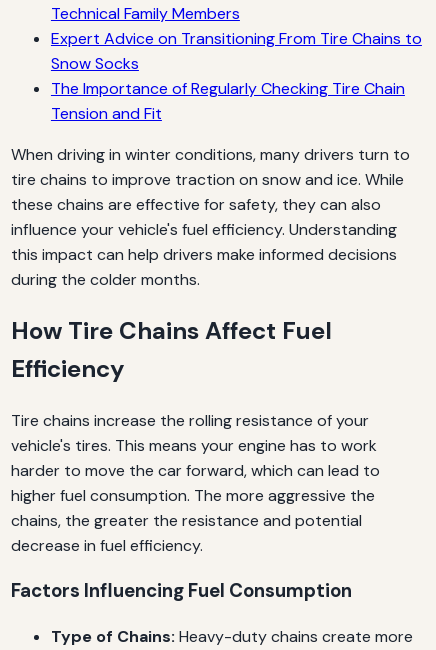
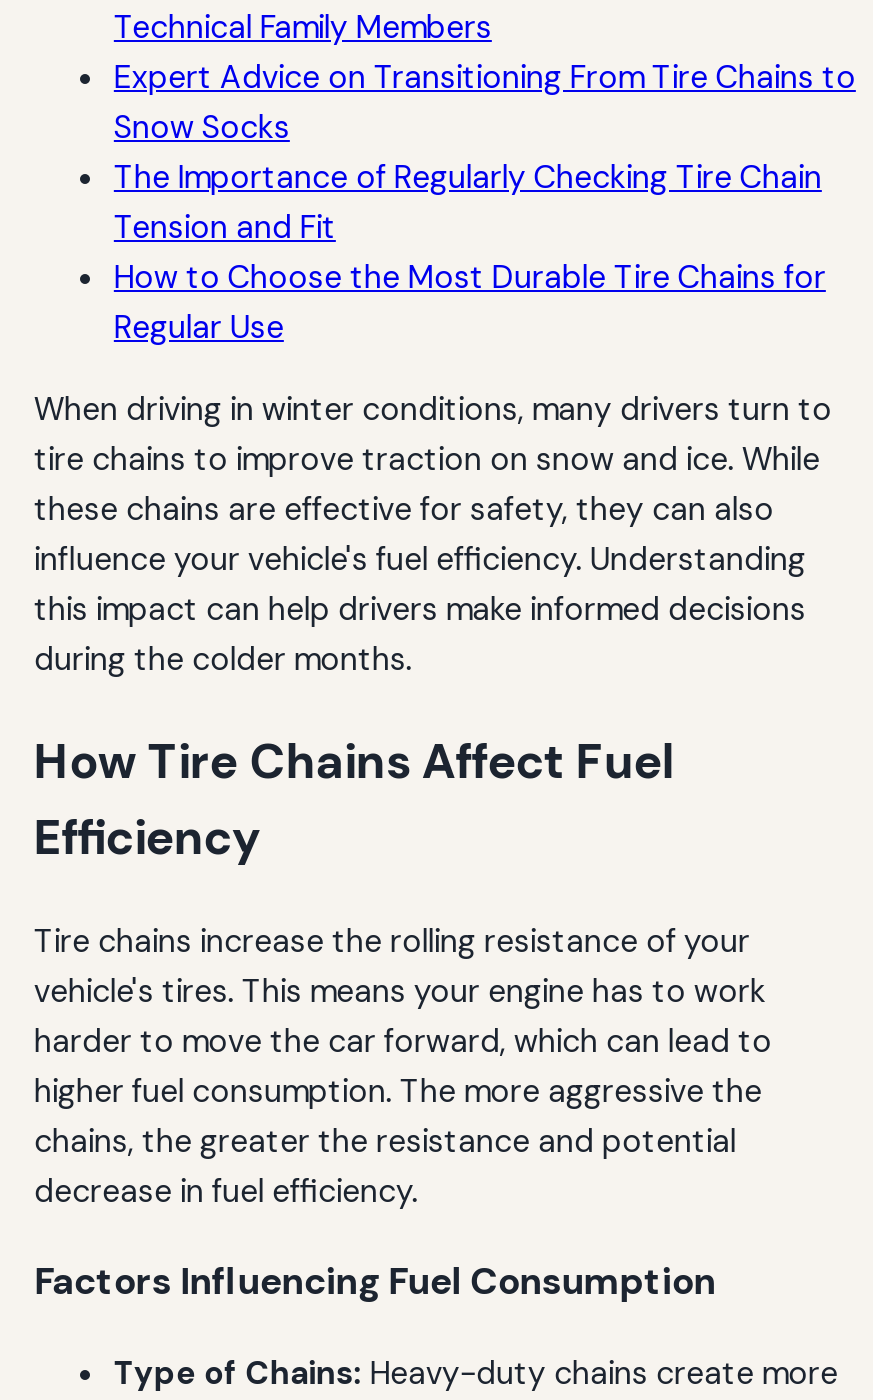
+ How to Choose the Most Durable Tire Chains for
+ Regular Use
